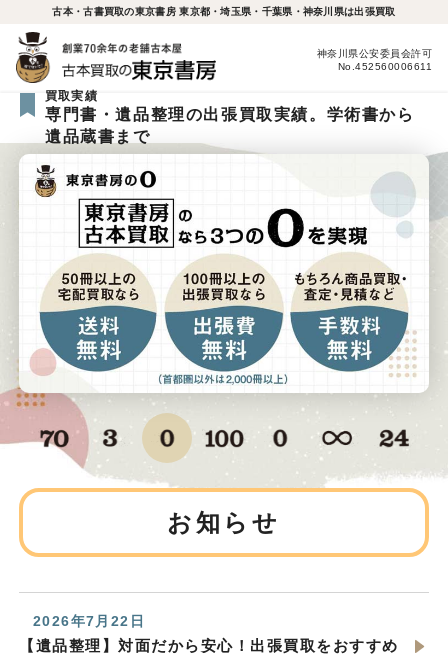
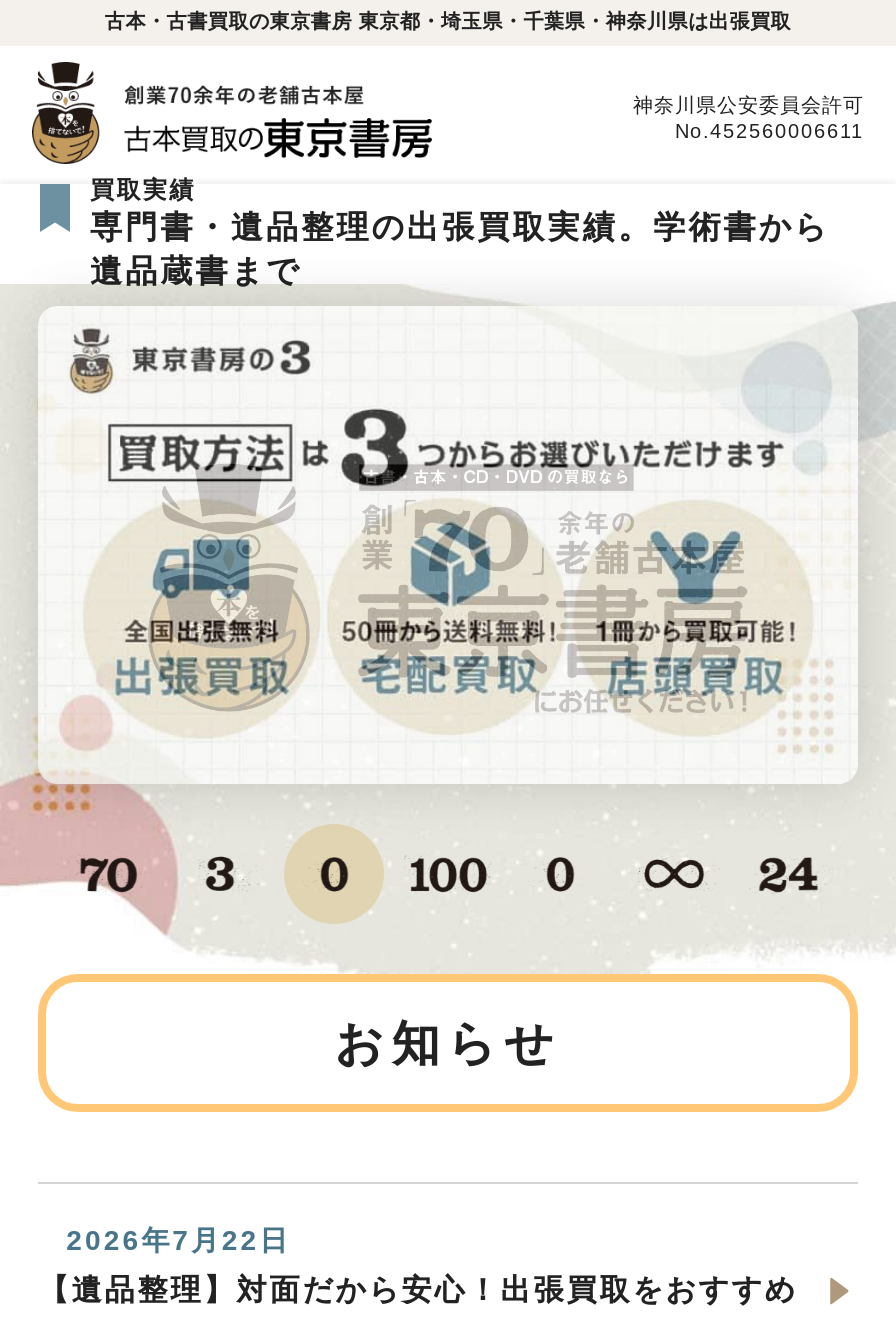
- [image]
+ [image]
